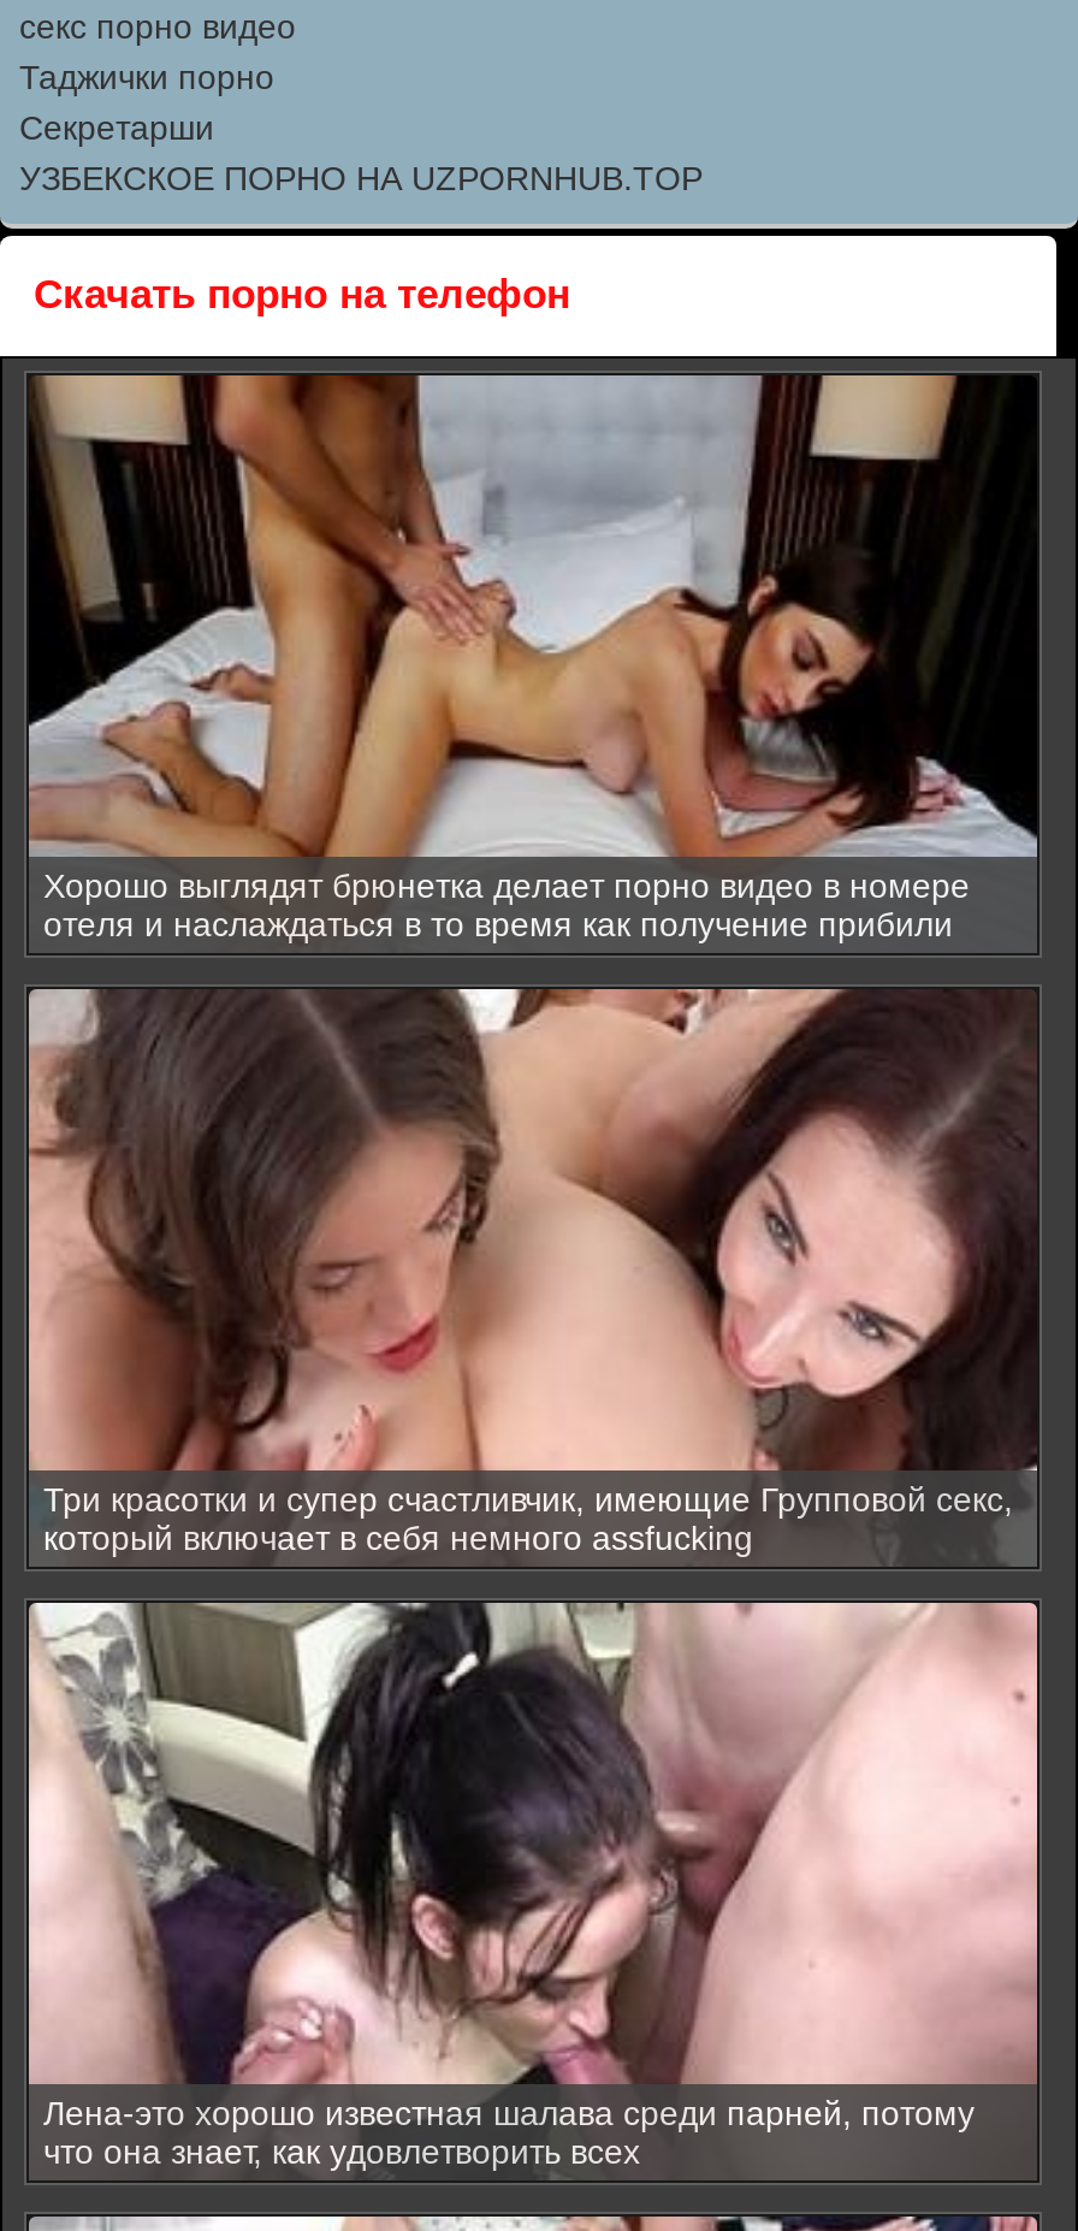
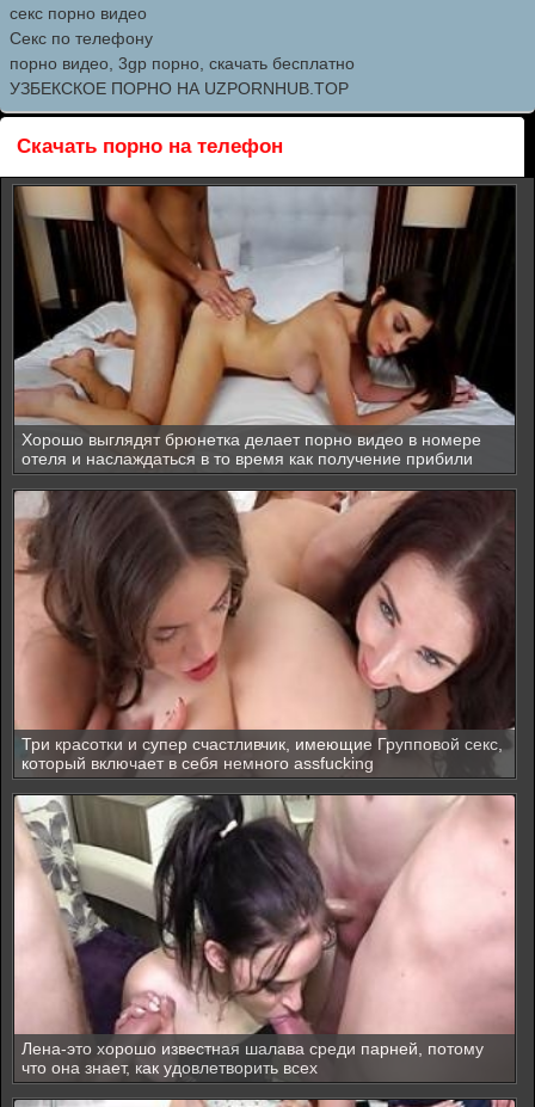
- Таджички порно
- Секретарши
+ Секс по телефону
+ порно видео, 3gp порно, скачать бесплатно
